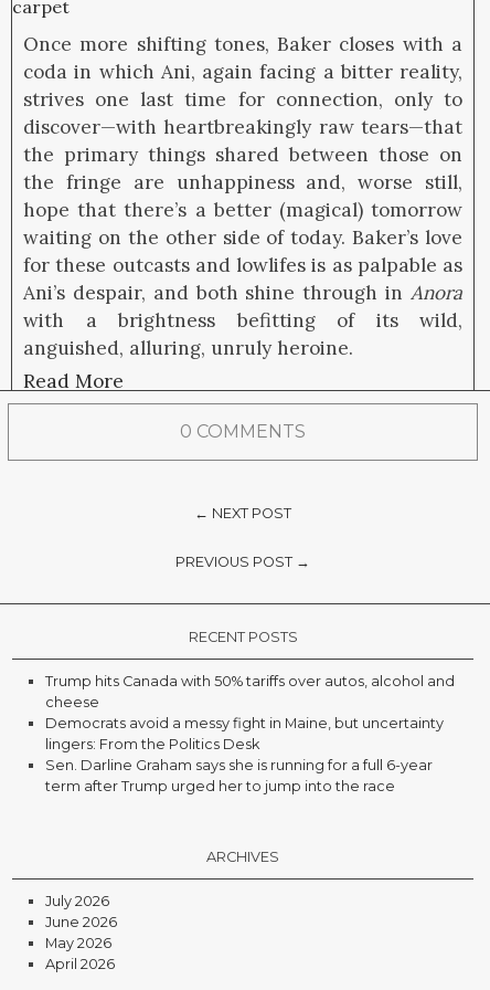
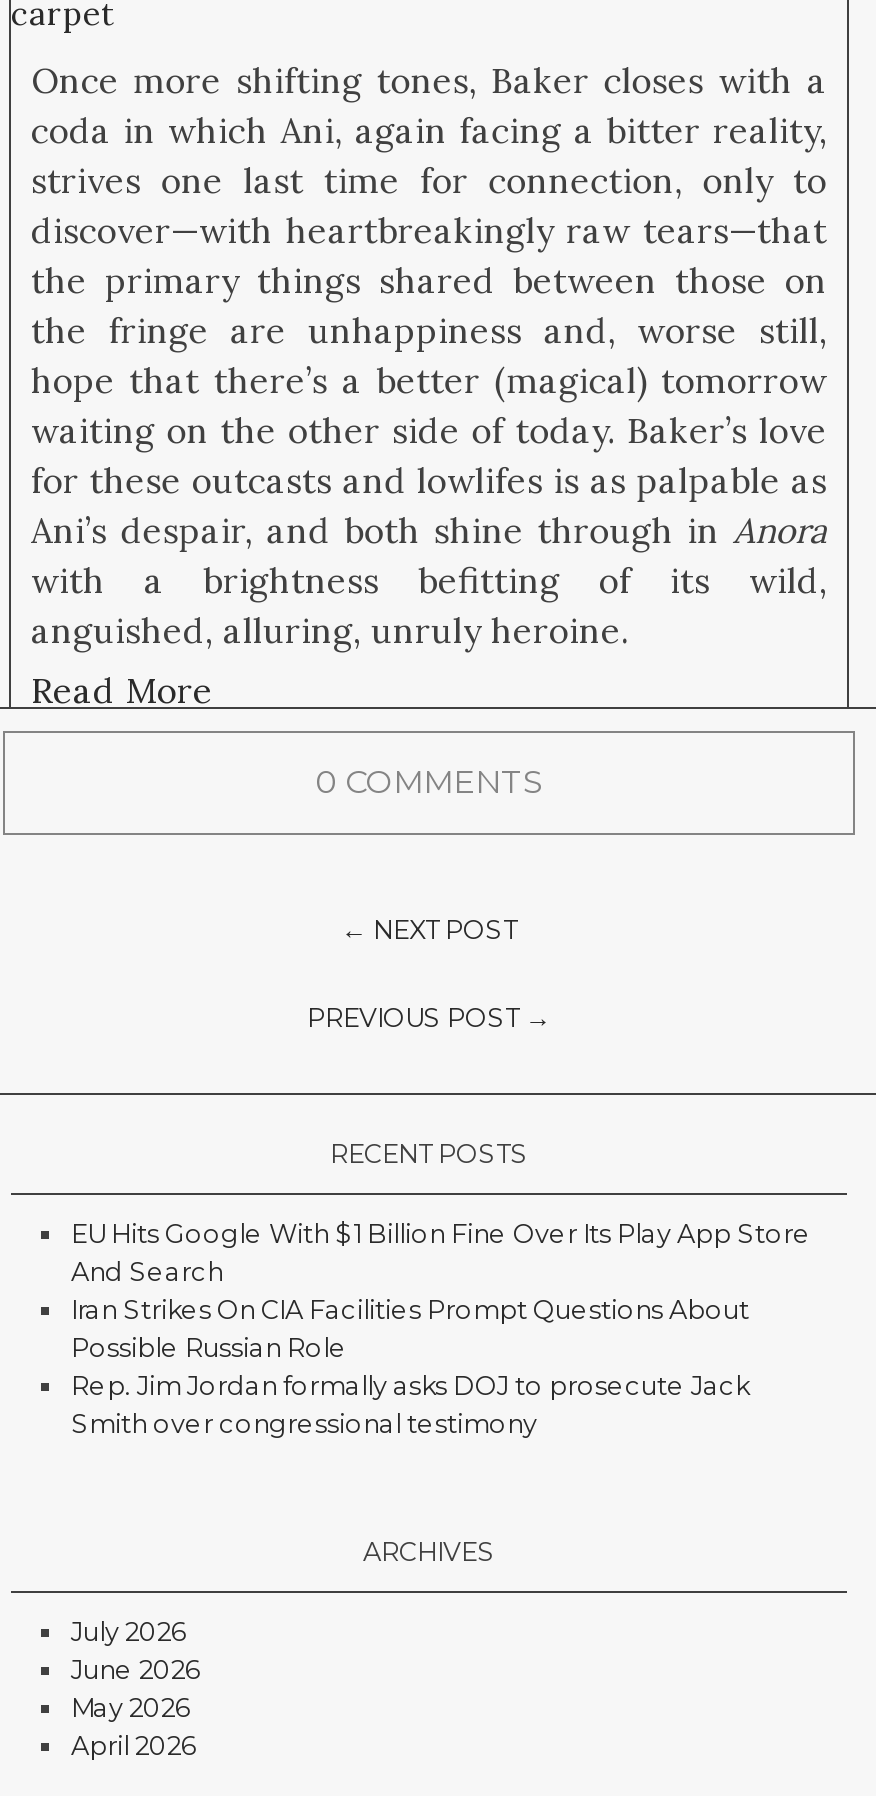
- Trump hits Canada with 50% tariffs over autos, alcohol and
- cheese
- Democrats avoid a messy fight in Maine, but uncertainty
- lingers: From the Politics Desk
- Sen. Darline Graham says she is running for a full 6-year
- term after Trump urged her to jump into the race
+ EU Hits Google With $1 Billion Fine Over Its Play App Store
+ And Search
+ Iran Strikes On CIA Facilities Prompt Questions About
+ Possible Russian Role
+ Rep. Jim Jordan formally asks DOJ to prosecute Jack
+ Smith over congressional testimony
